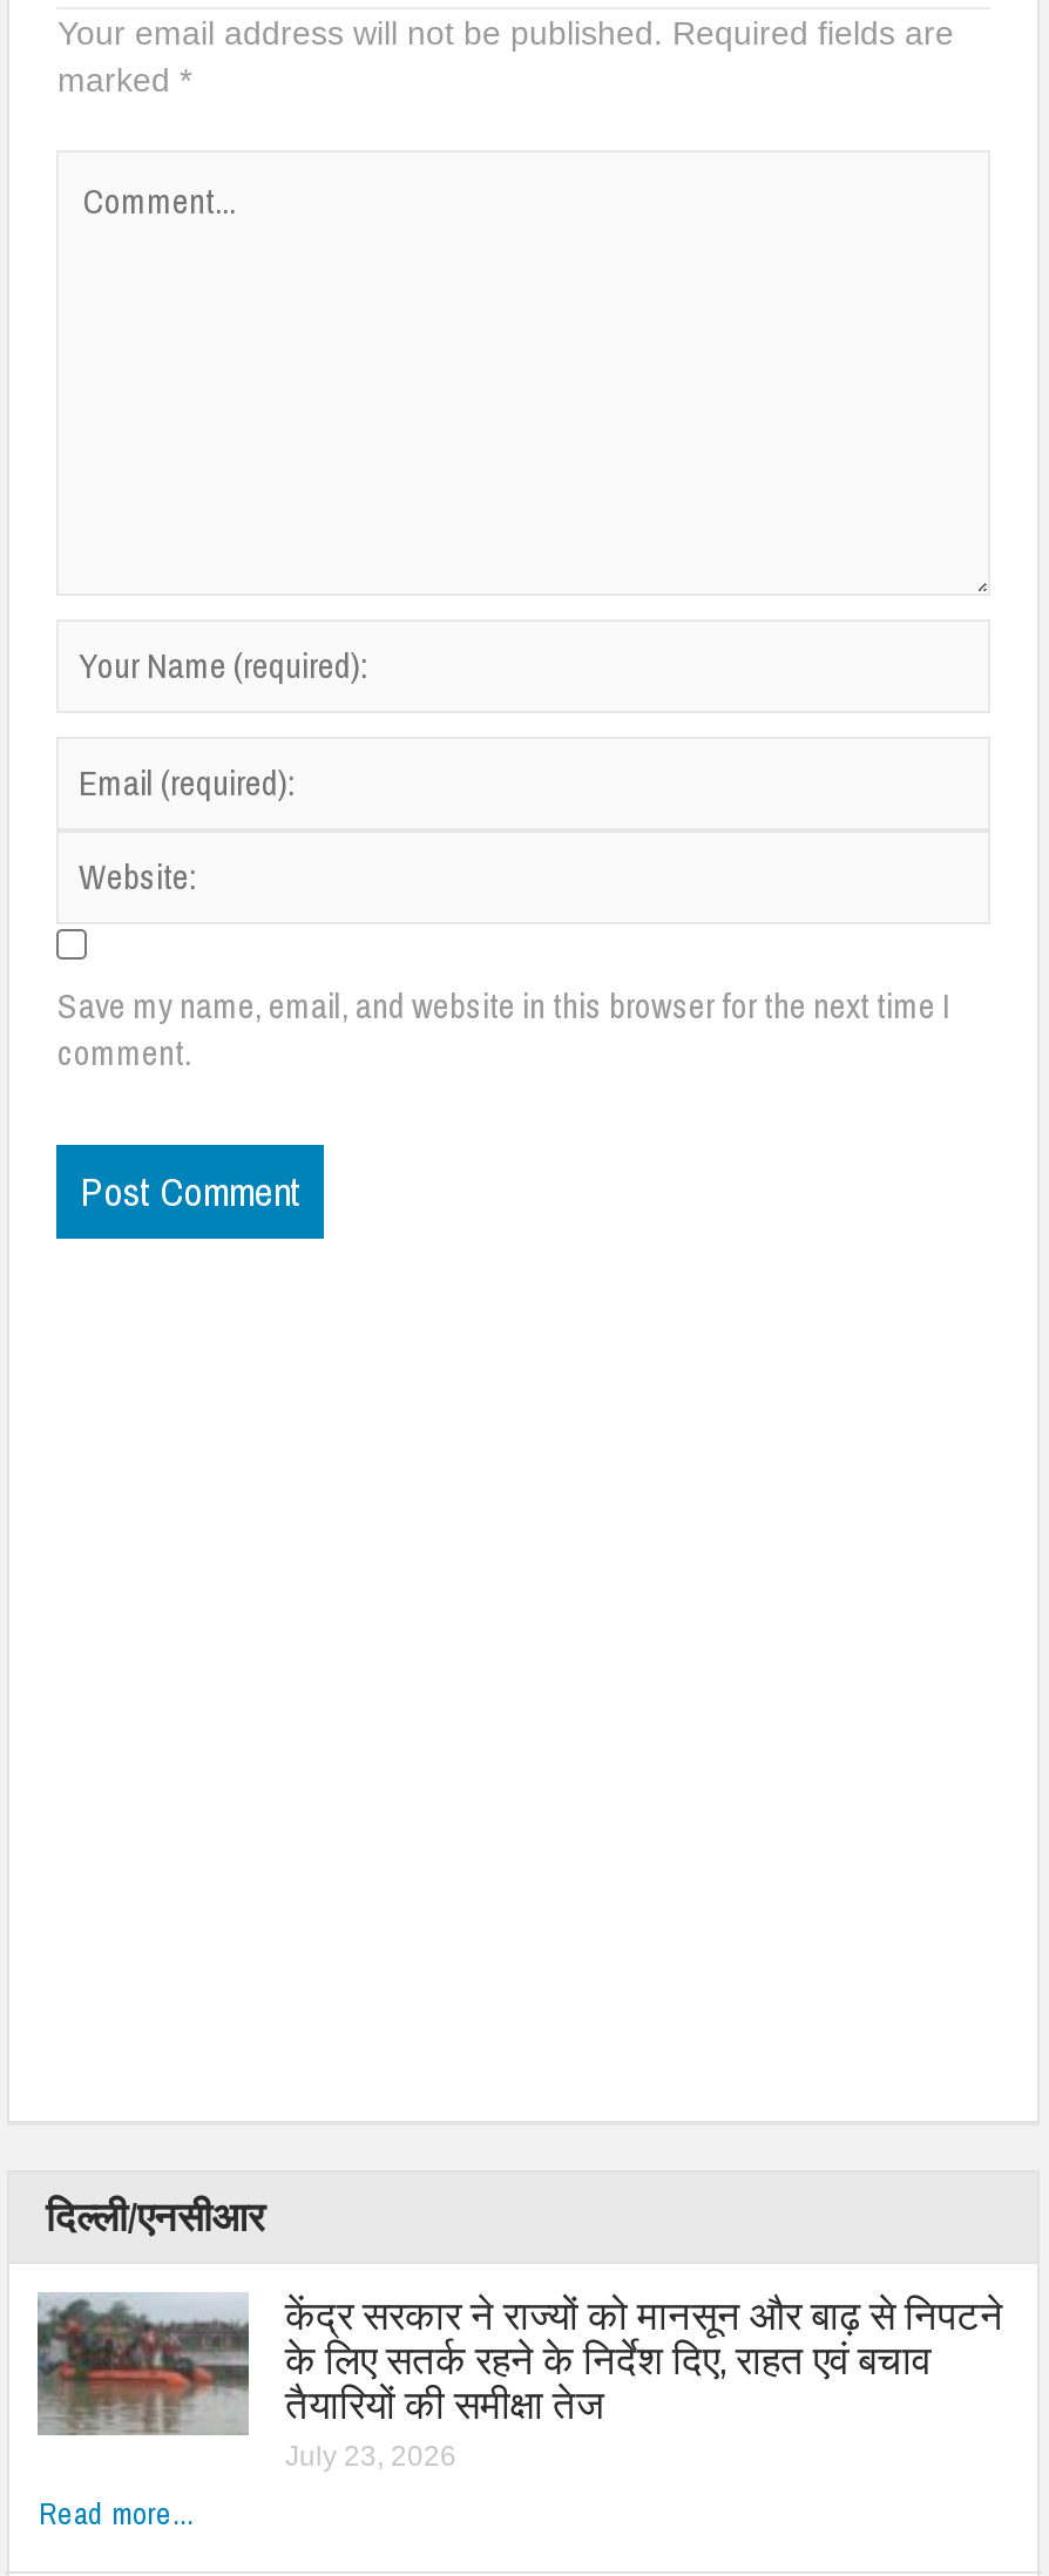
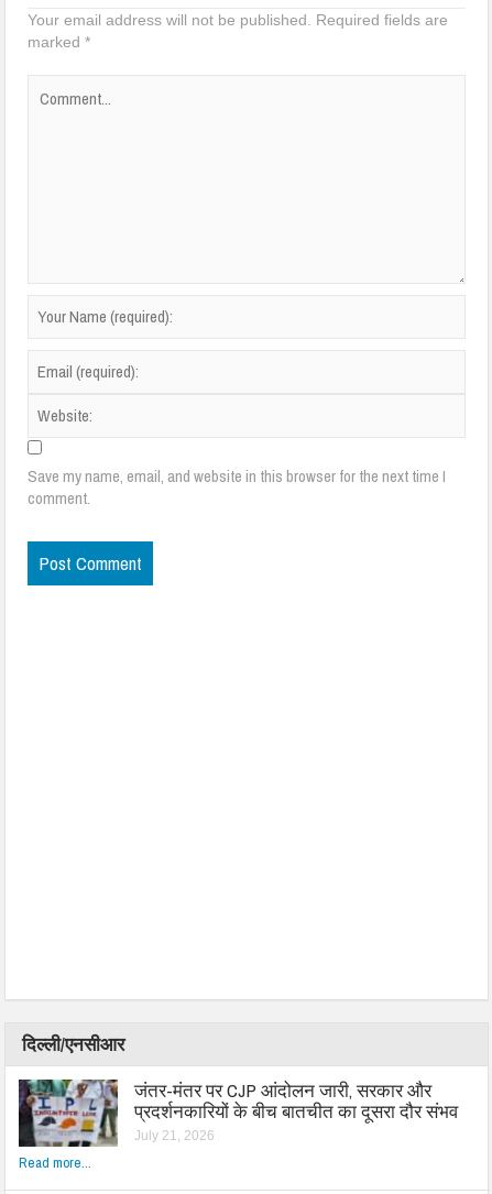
- [image]
- केंद्र सरकार ने राज्यों को मानसून और बाढ़ से निपटने
- के लिए सतर्क रहने के निर्देश दिए, राहत एवं बचाव
- तैयारियों की समीक्षा तेज
- July 23, 2026
+ [image]
+ जंतर-मंतर पर CJP आंदोलन जारी, सरकार और
+ प्रदर्शनकारियों के बीच बातचीत का दूसरा दौर संभव
+ July 21, 2026
